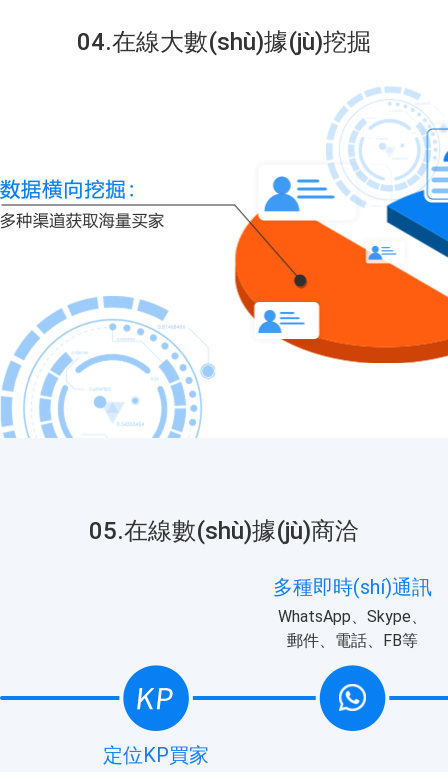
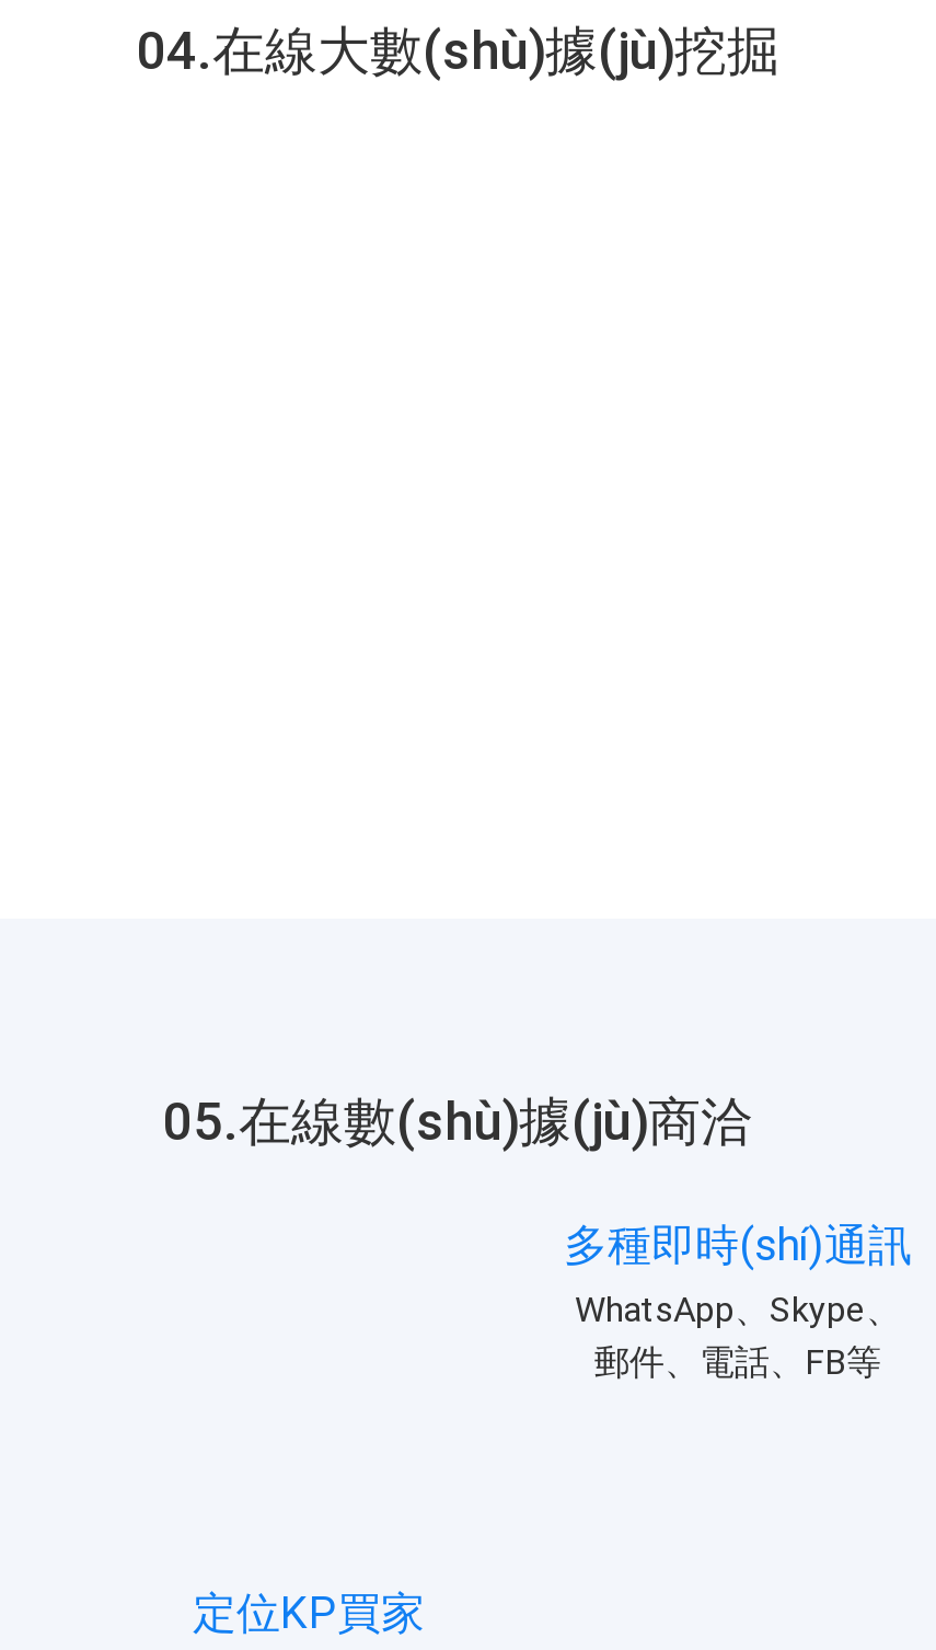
- [image]

- [image]
